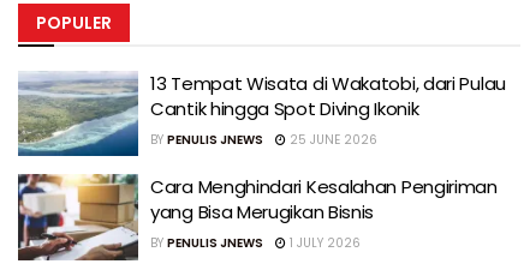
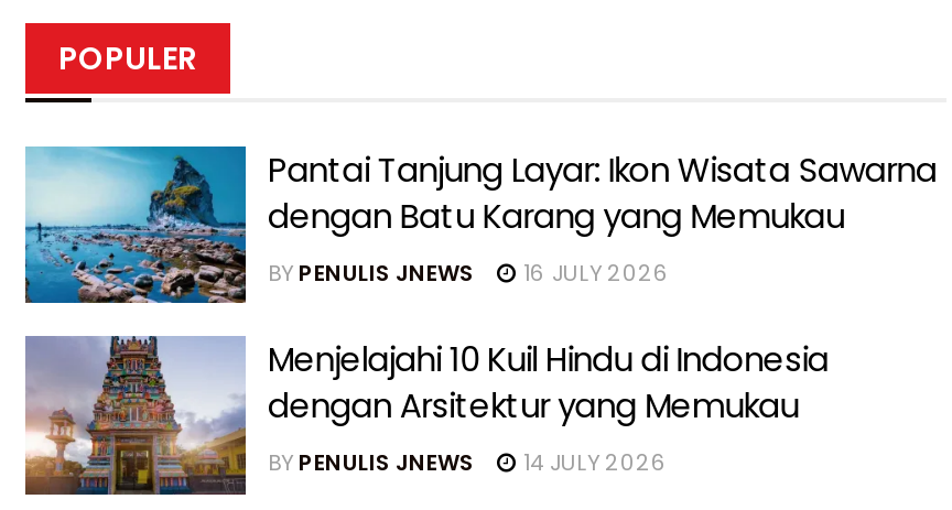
- [image]
- 13 Tempat Wisata di Wakatobi, dari Pulau
- Cantik hingga Spot Diving Ikonik
+ [image]
+ Pantai Tanjung Layar: Ikon Wisata Sawarna
+ dengan Batu Karang yang Memukau

- 25 JUNE 2026
+ 16 JULY 2026

- [image]
- Cara Menghindari Kesalahan Pengiriman
- yang Bisa Merugikan Bisnis
+ [image]
+ Menjelajahi 10 Kuil Hindu di Indonesia
+ dengan Arsitektur yang Memukau

- 1 JULY 2026
+ 14 JULY 2026
